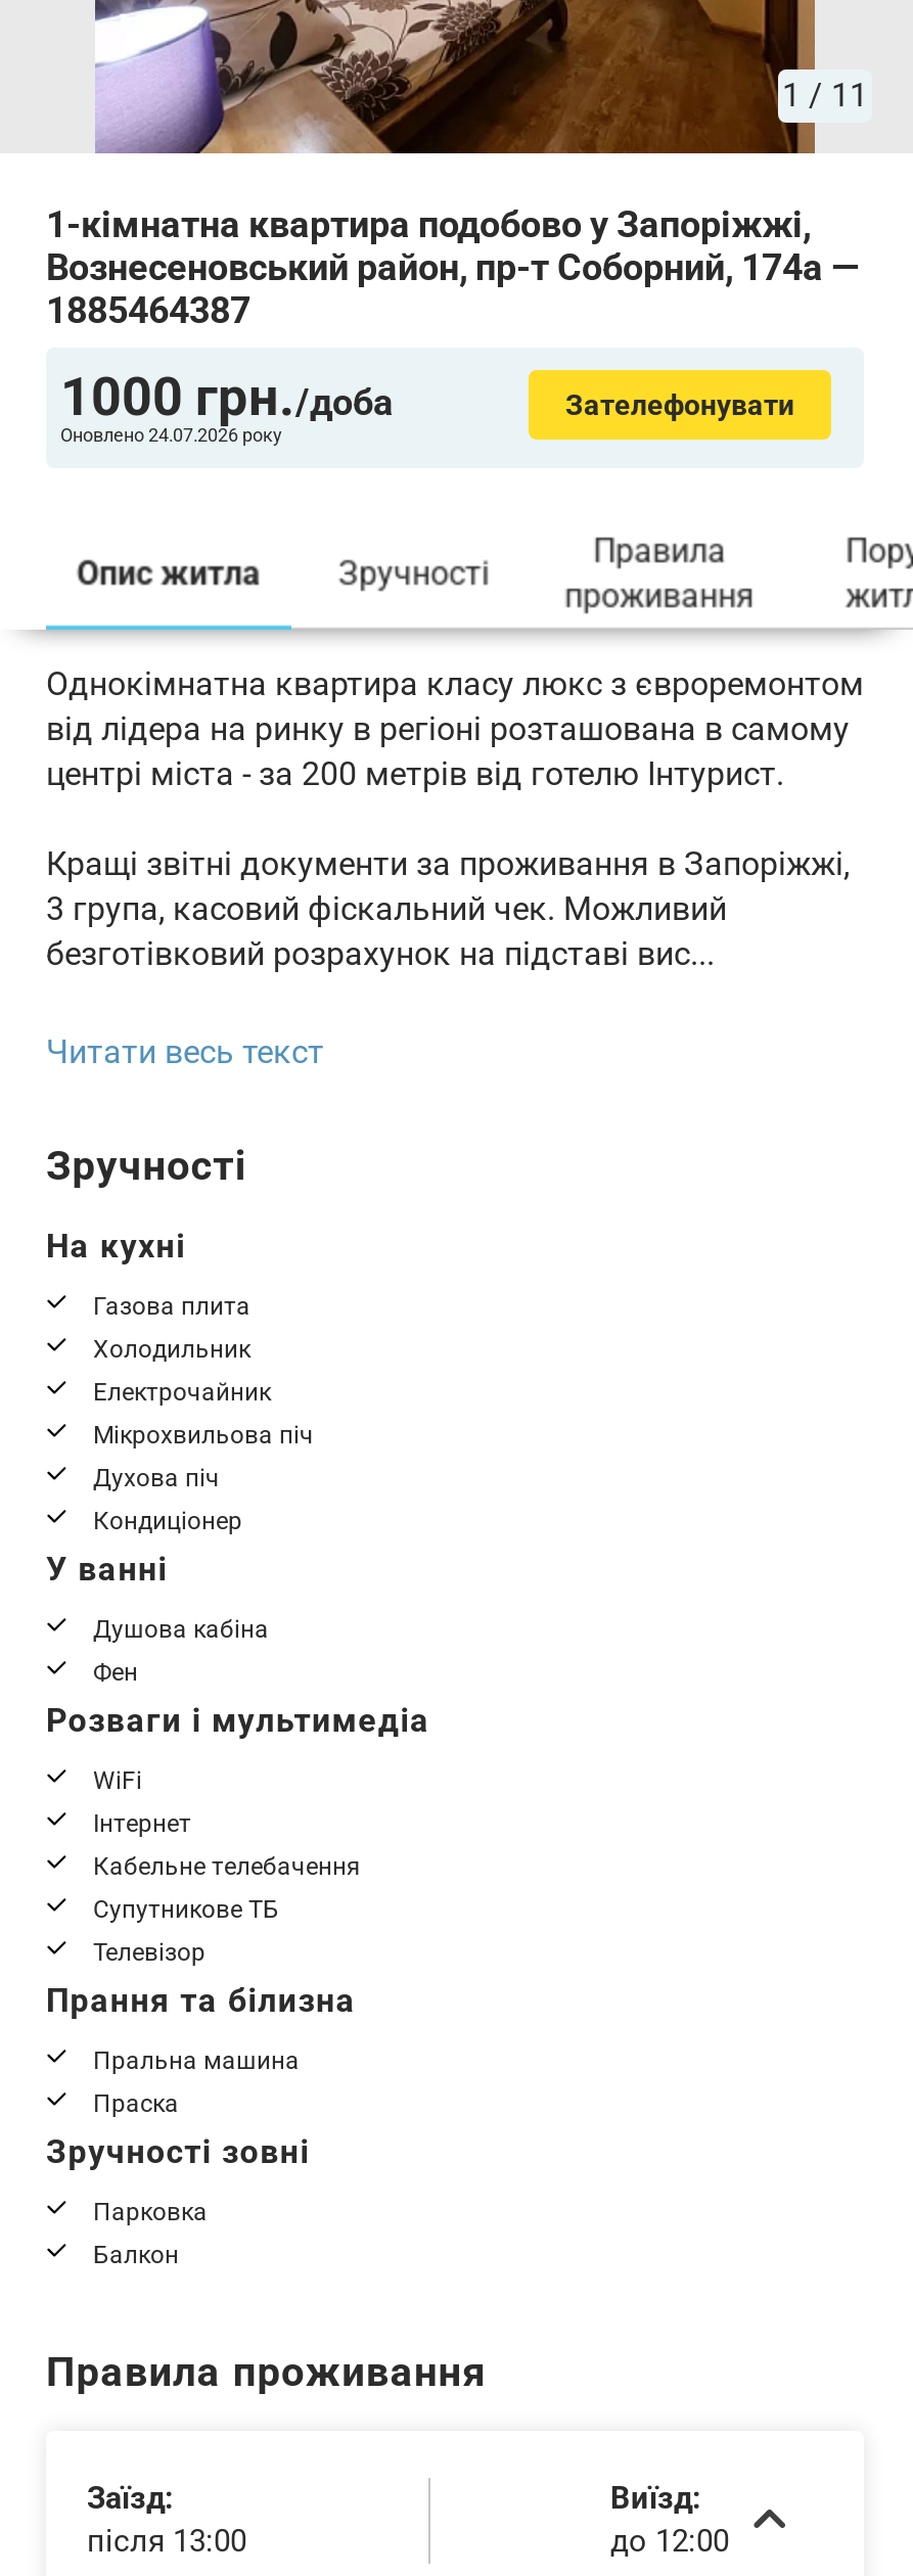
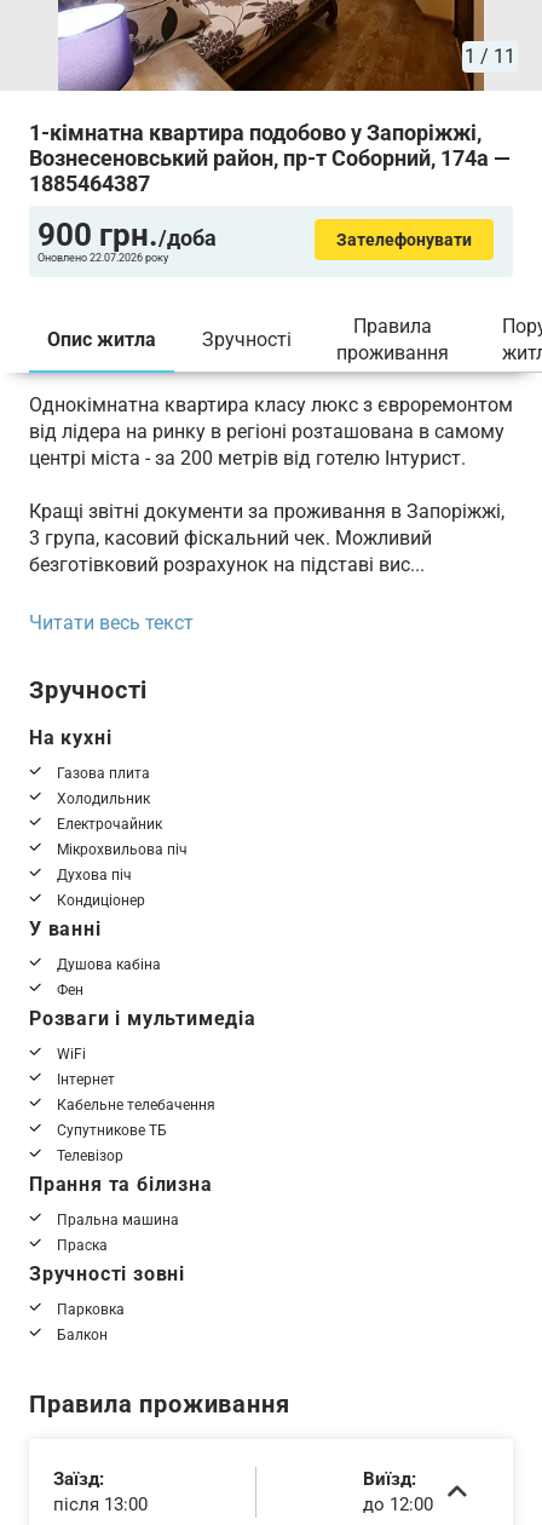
- 1000 грн./доба
+ 900 грн./доба

- Оновлено 24.07.2026 року
+ Оновлено 22.07.2026 року
